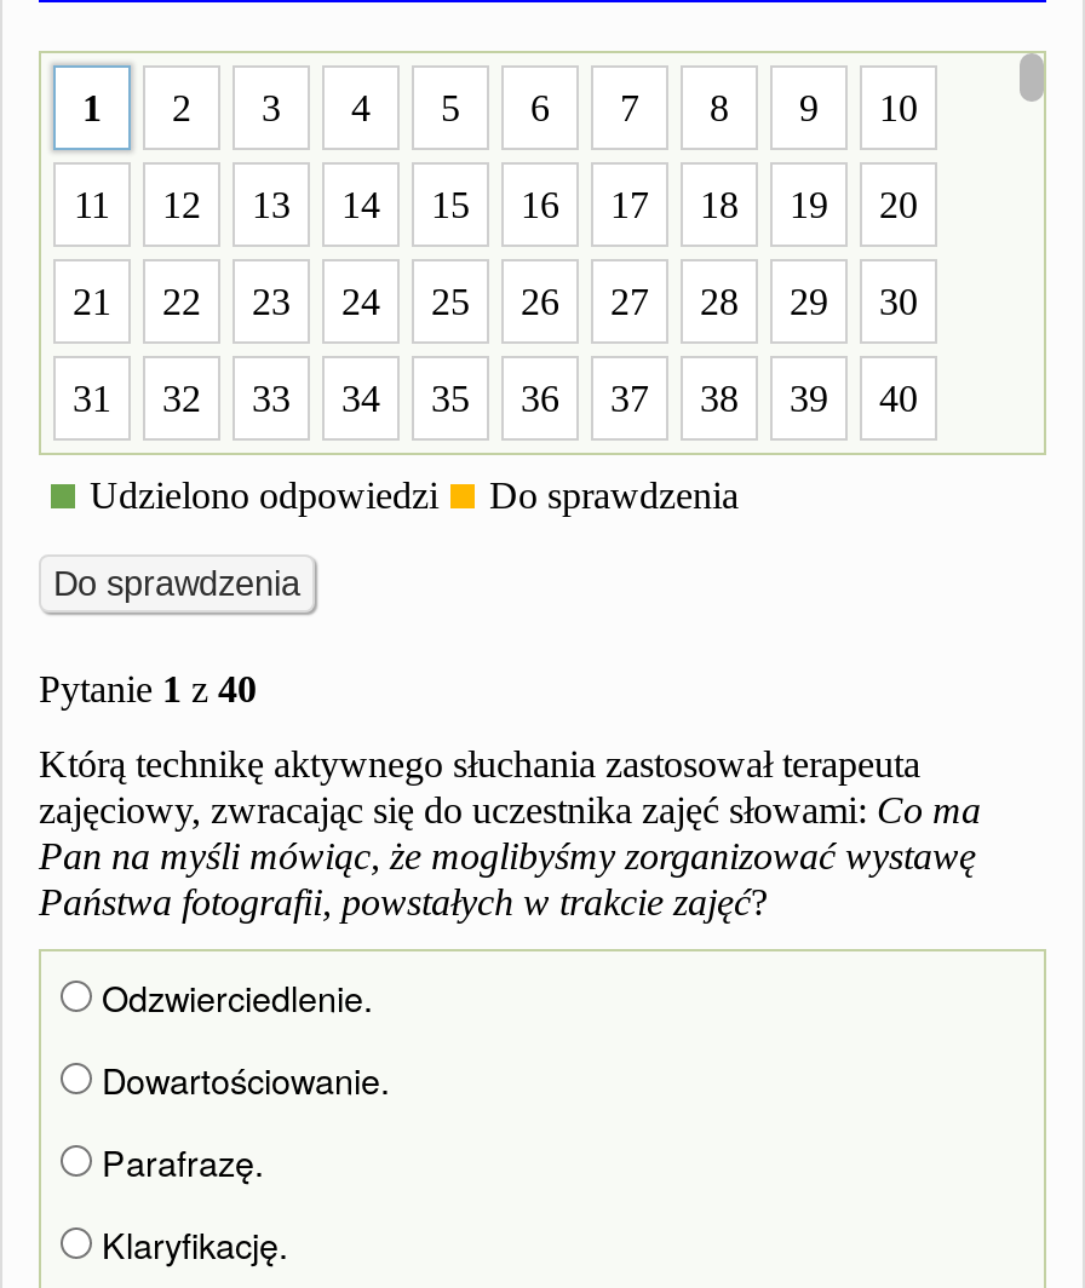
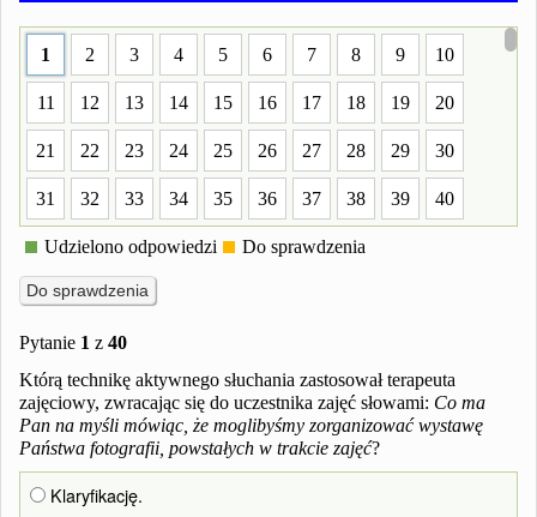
- Odzwierciedlenie.
- Dowartościowanie.
- Parafrazę.
